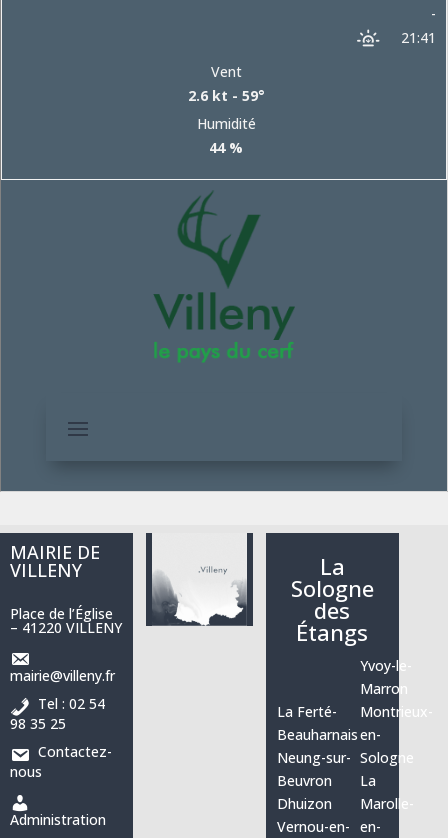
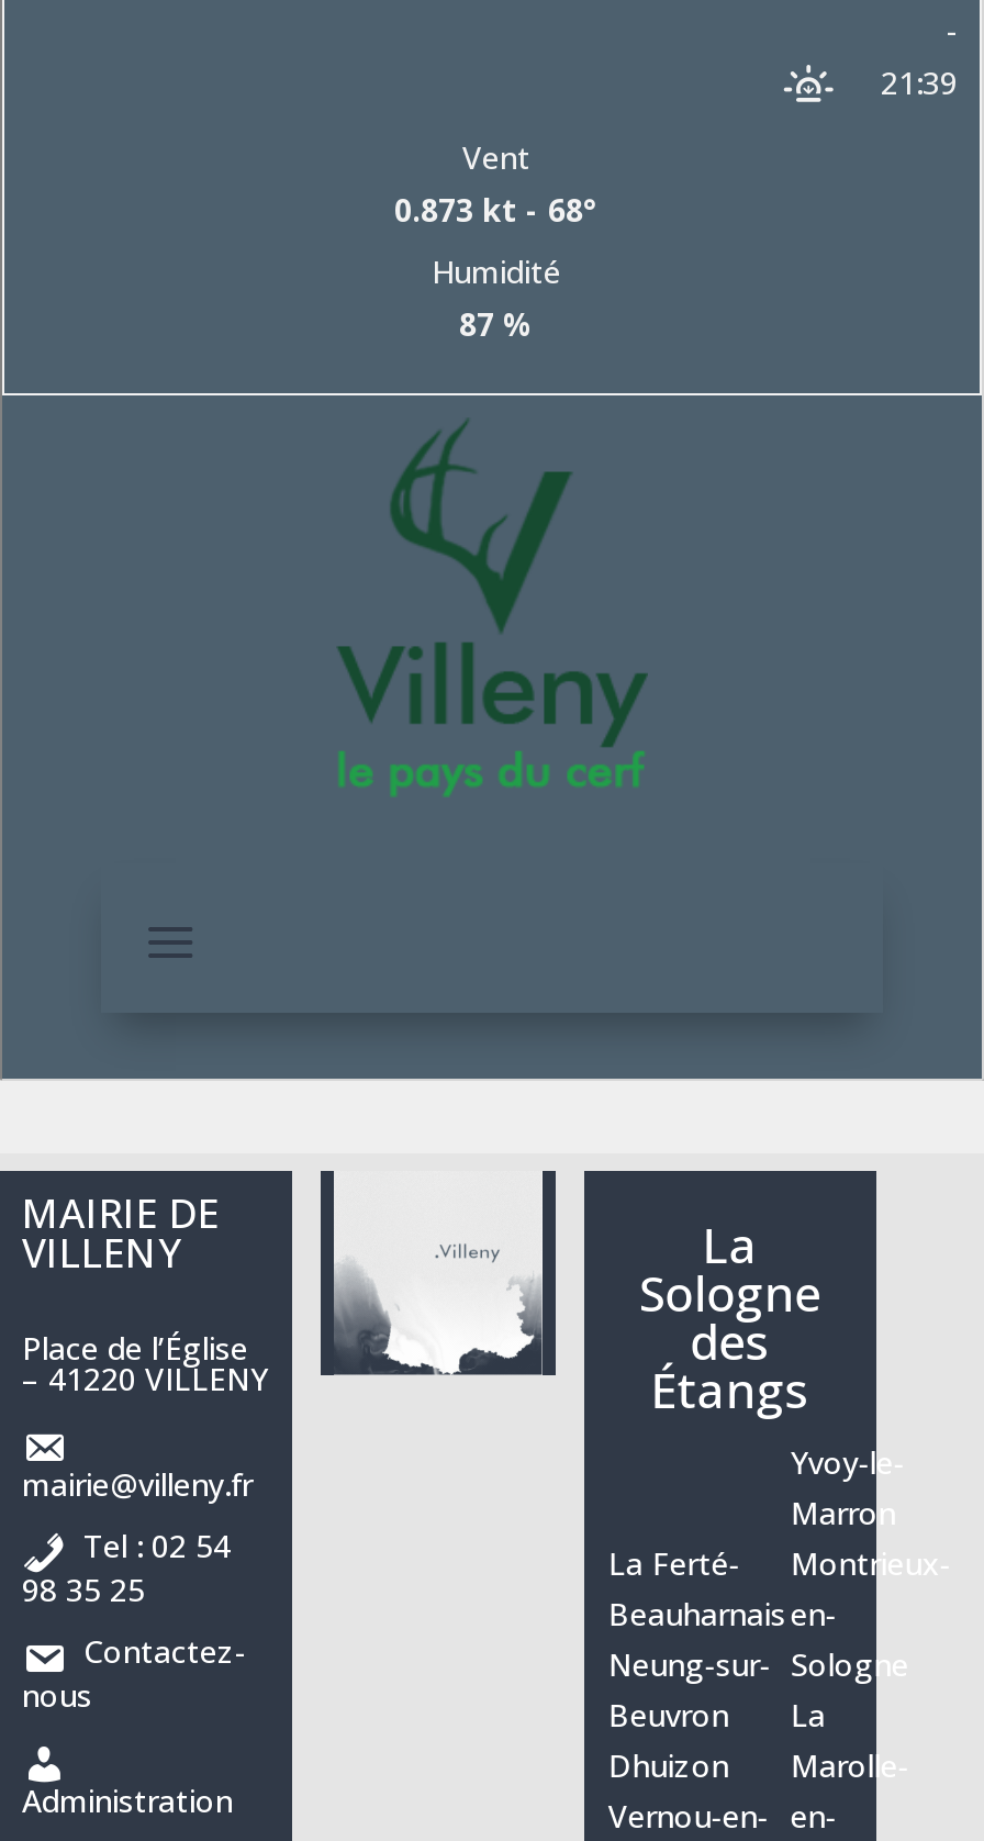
- 21:41
+ 21:39

- 2.6 kt - 59°
+ 0.873 kt - 68°

- 44 %
+ 87 %
